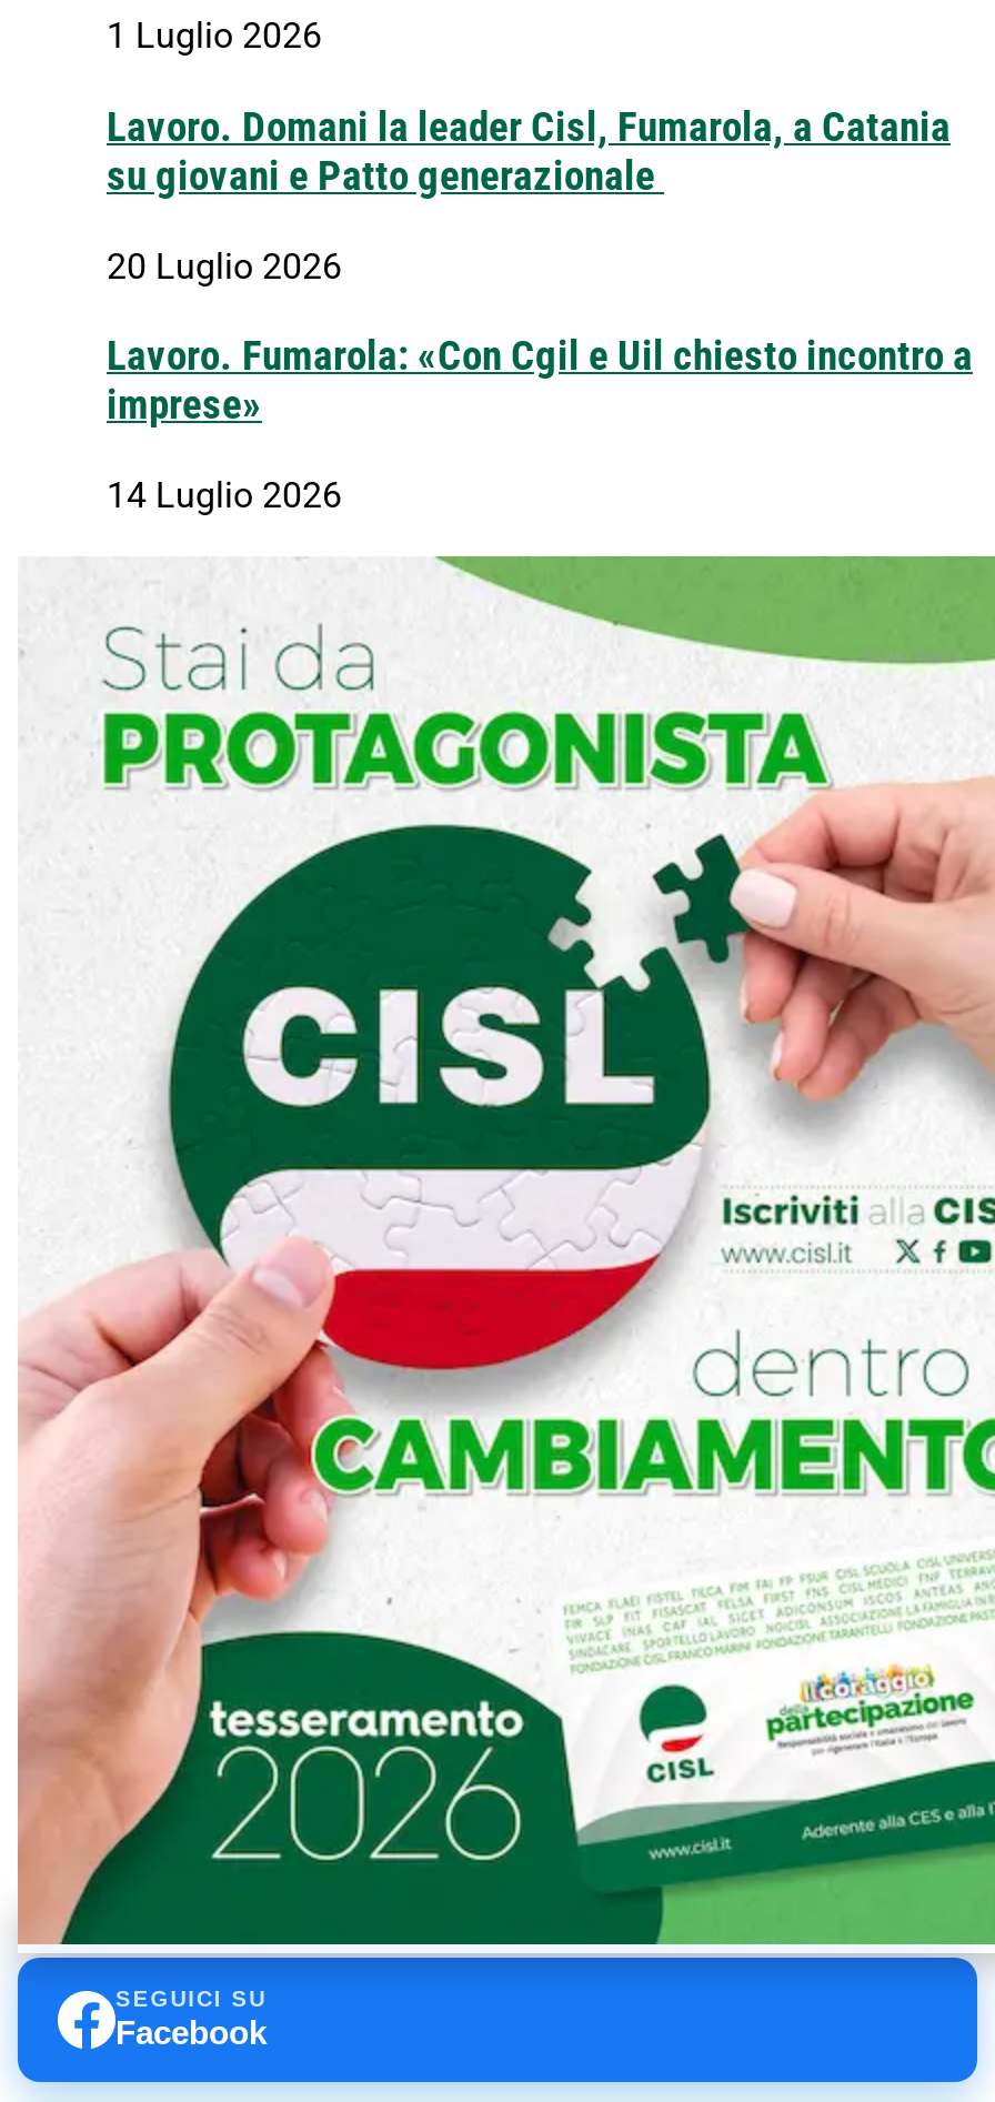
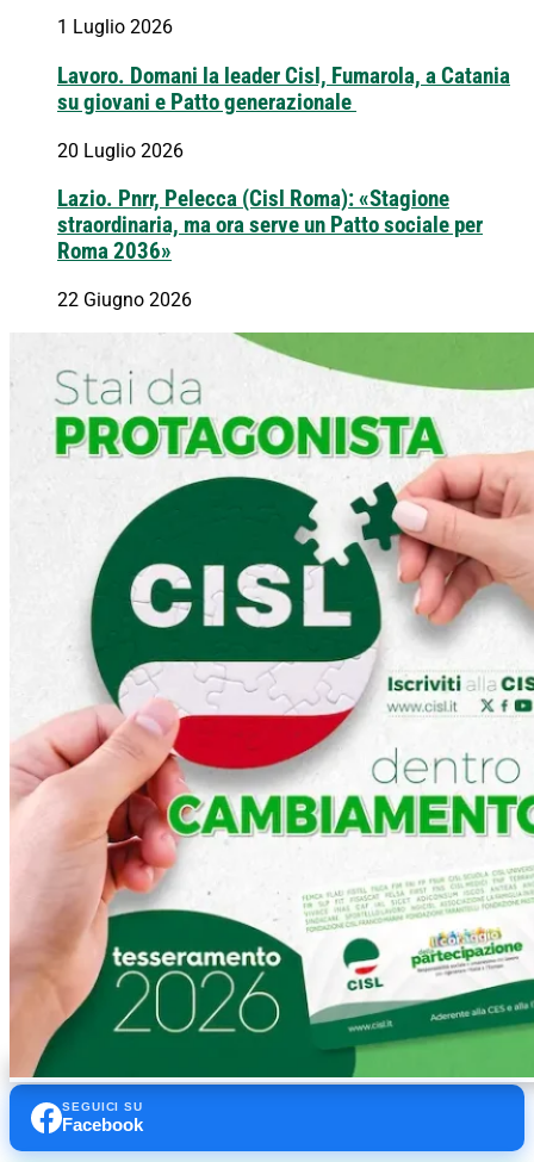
- Lavoro. Fumarola: «Con Cgil e Uil chiesto incontro a
- imprese»
+ Lazio. Pnrr, Pelecca (Cisl Roma): «Stagione
+ straordinaria, ma ora serve un Patto sociale per
+ Roma 2036»

- 14 Luglio 2026
+ 22 Giugno 2026
